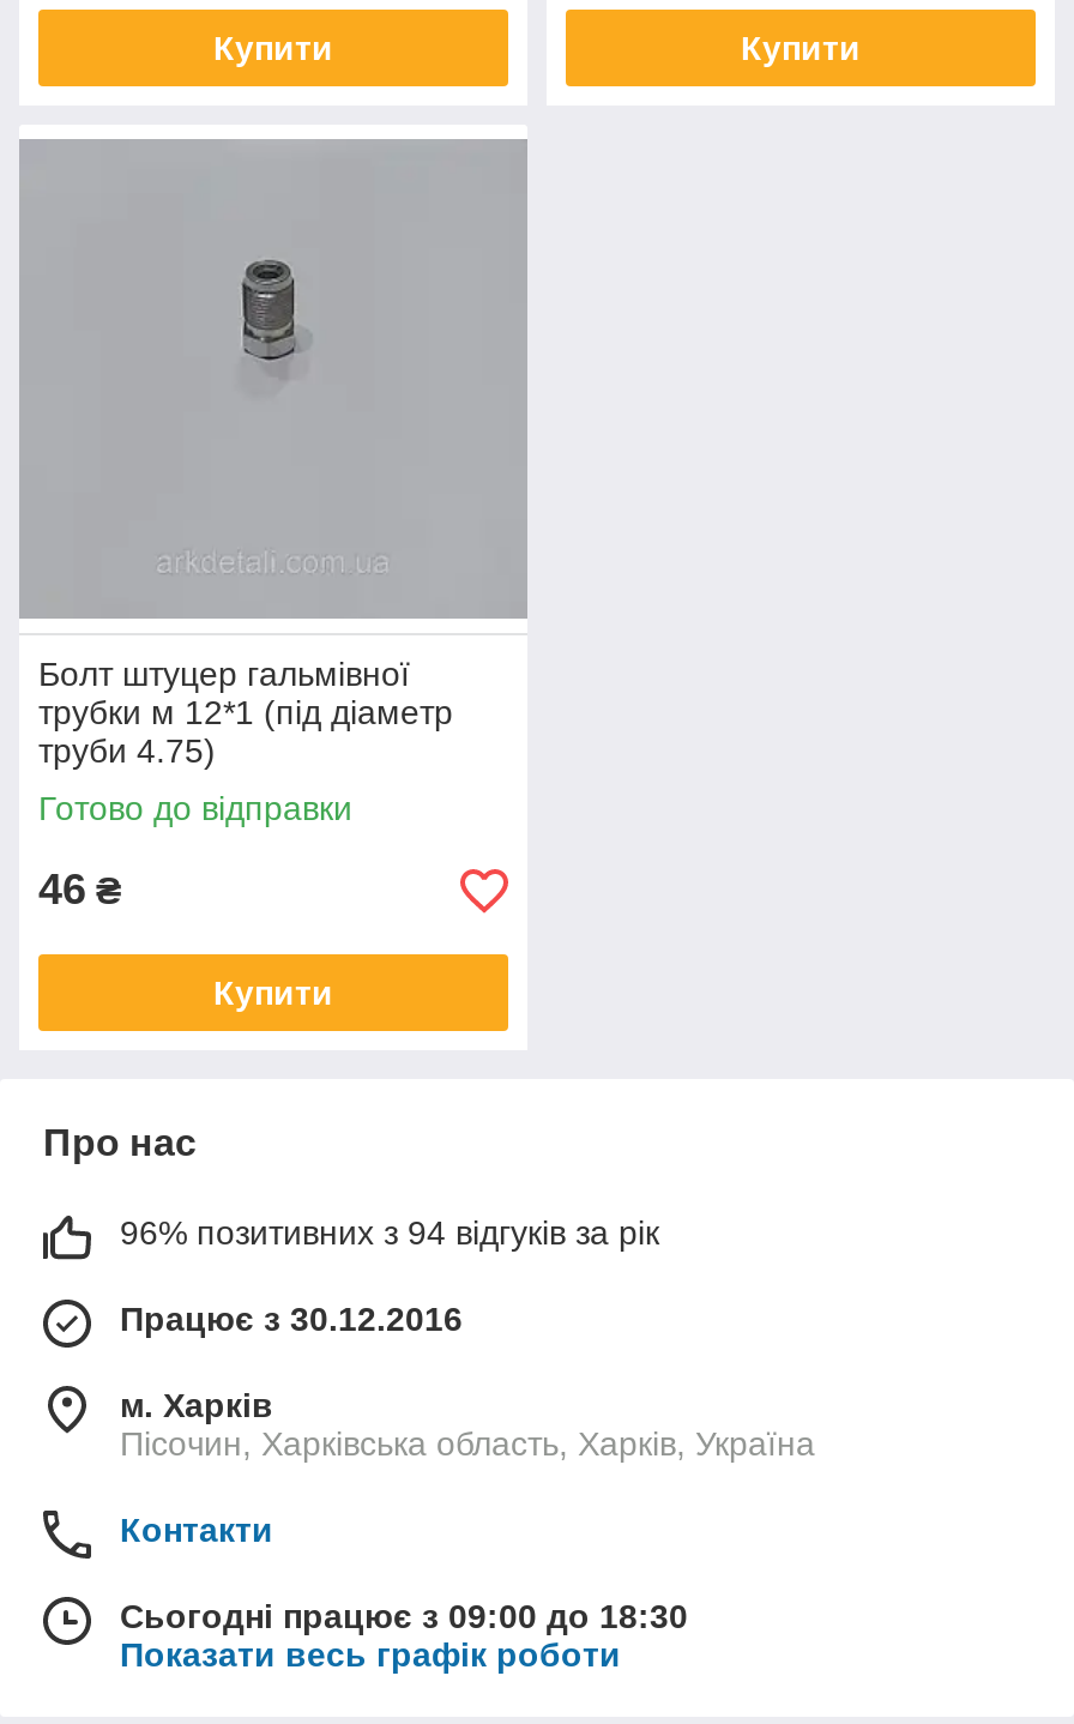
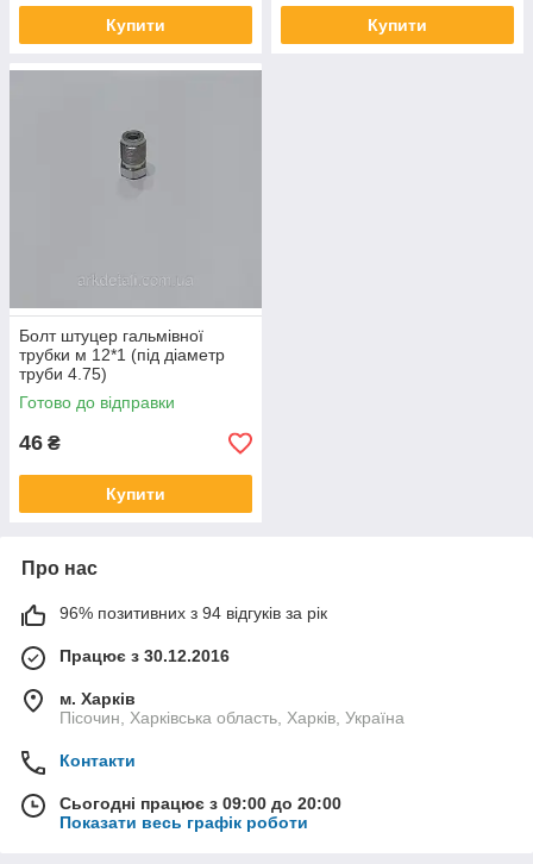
- Сьогодні працює з 09:00 до 18:30
+ Сьогодні працює з 09:00 до 20:00
